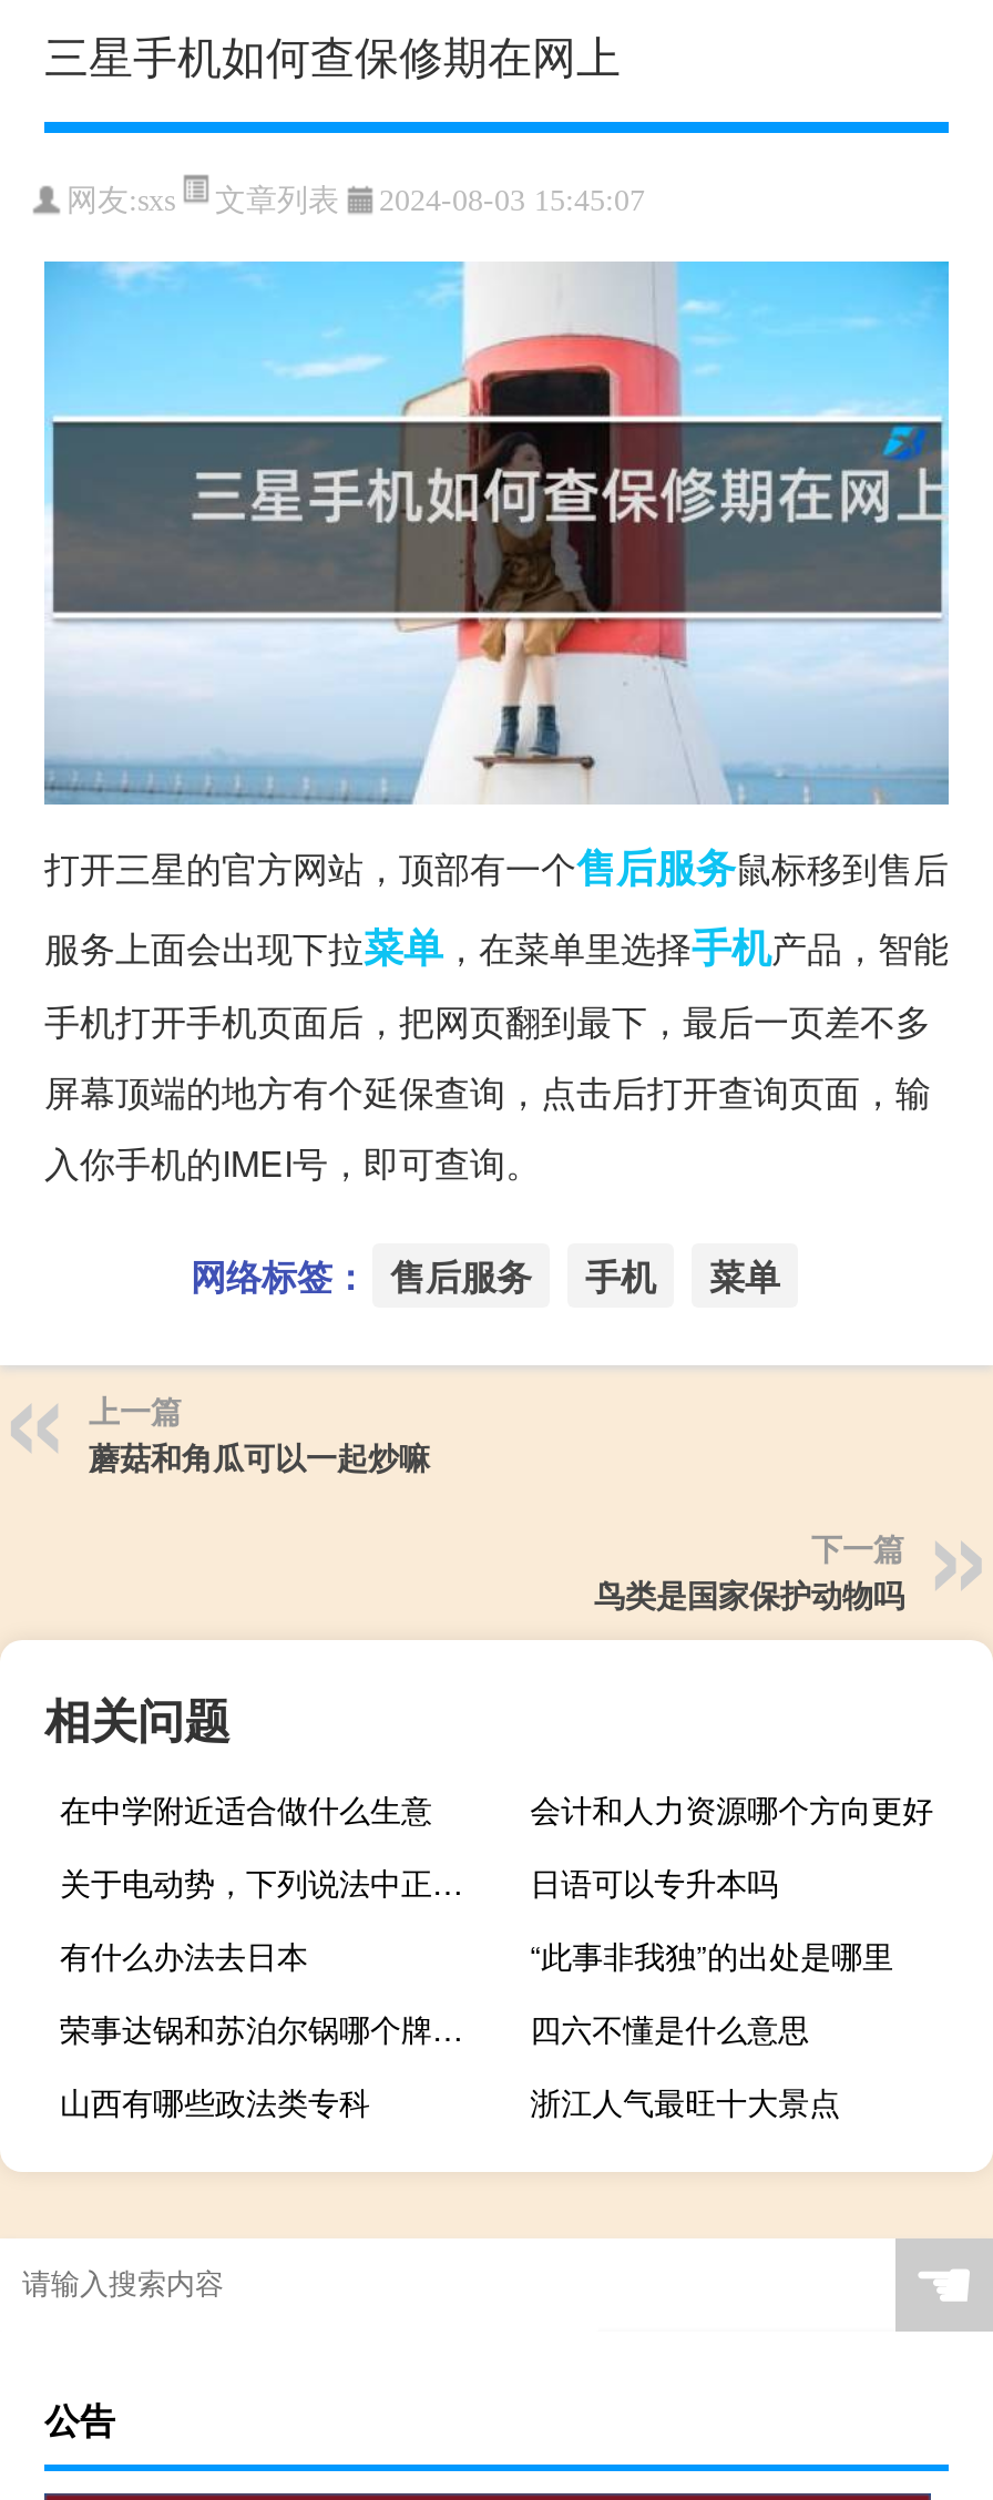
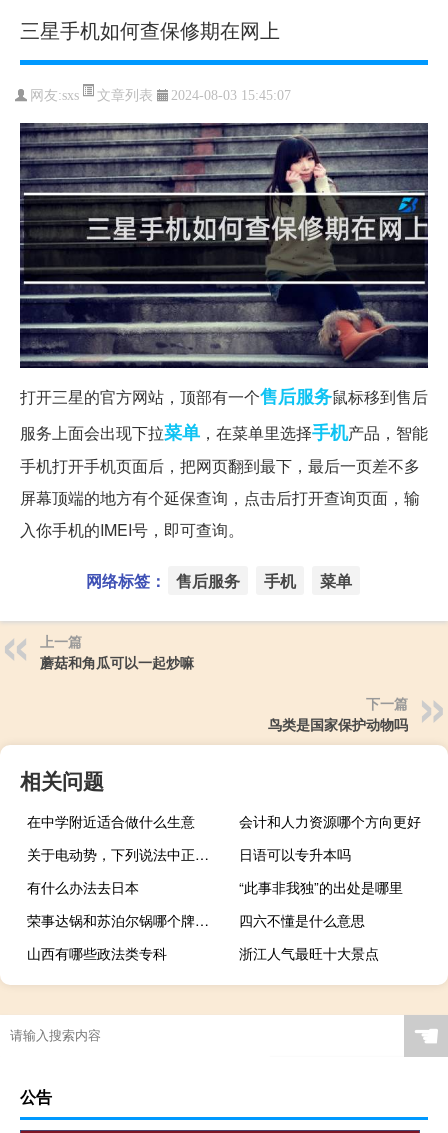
- [image]
+ [image]
